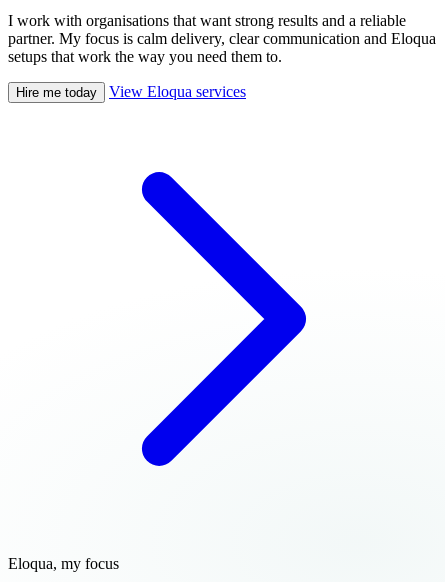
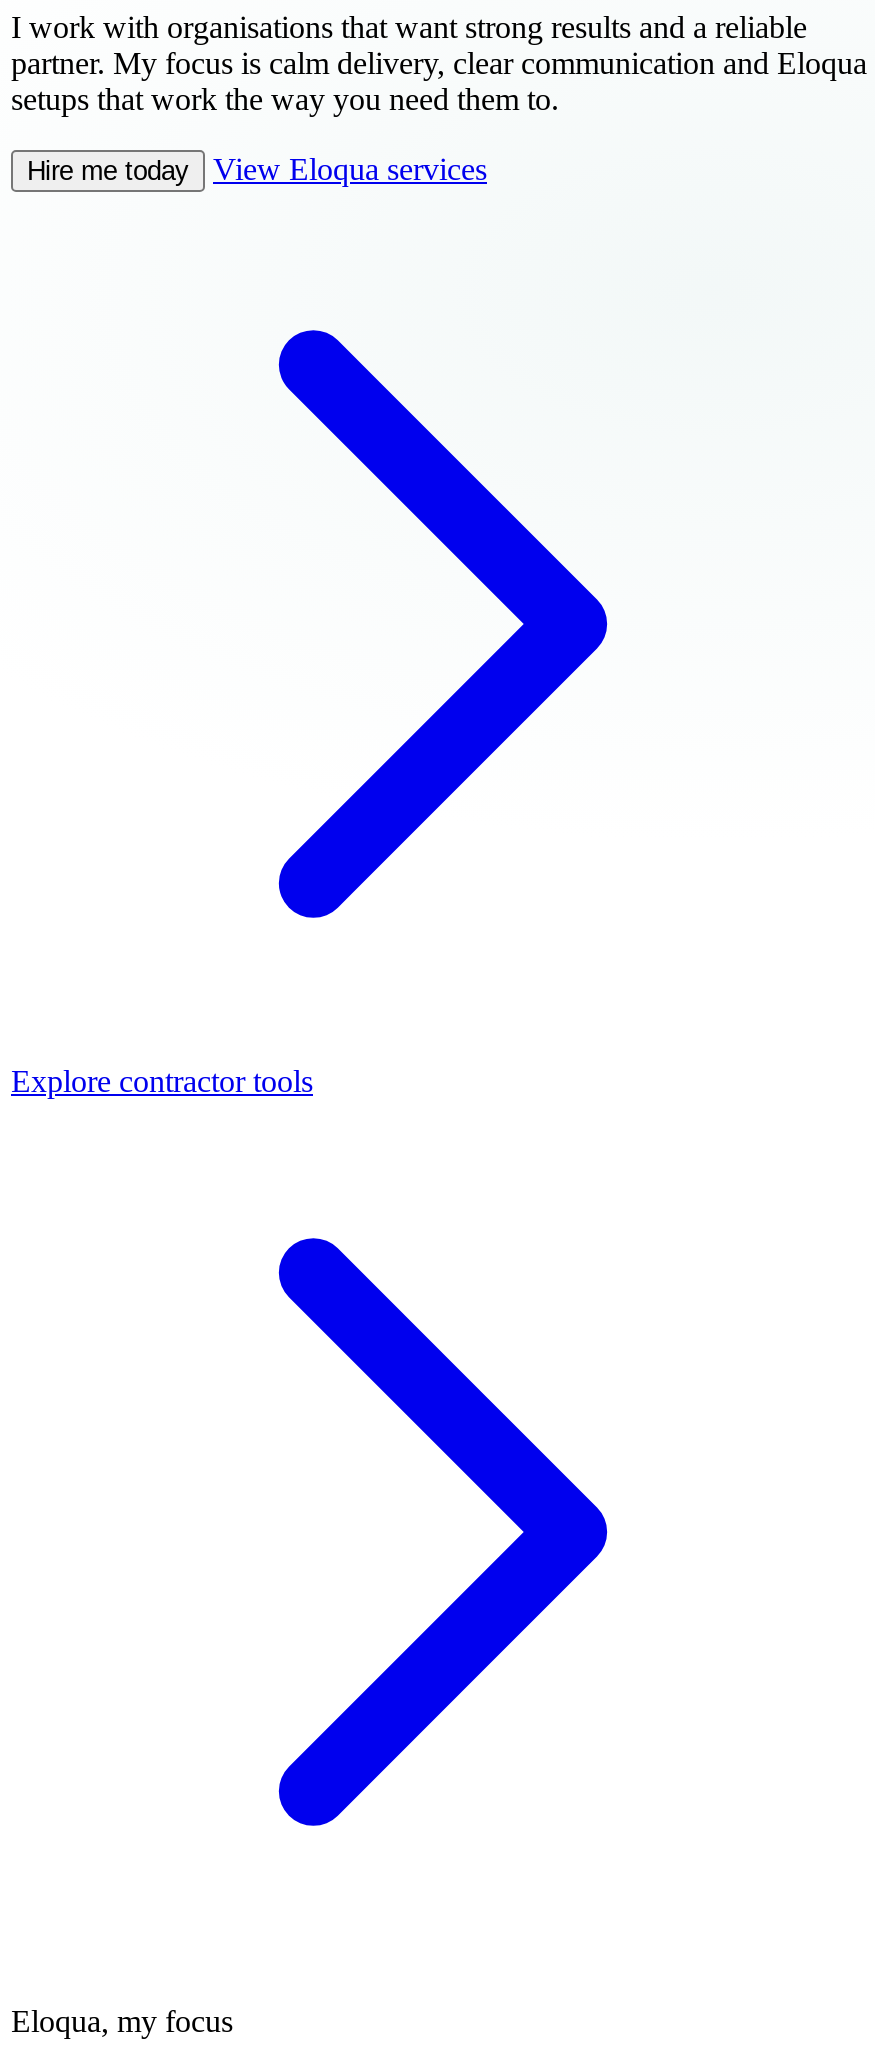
+ Explore contractor tools
